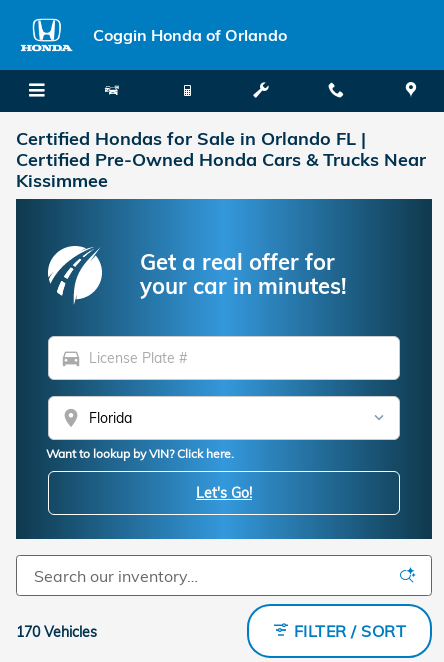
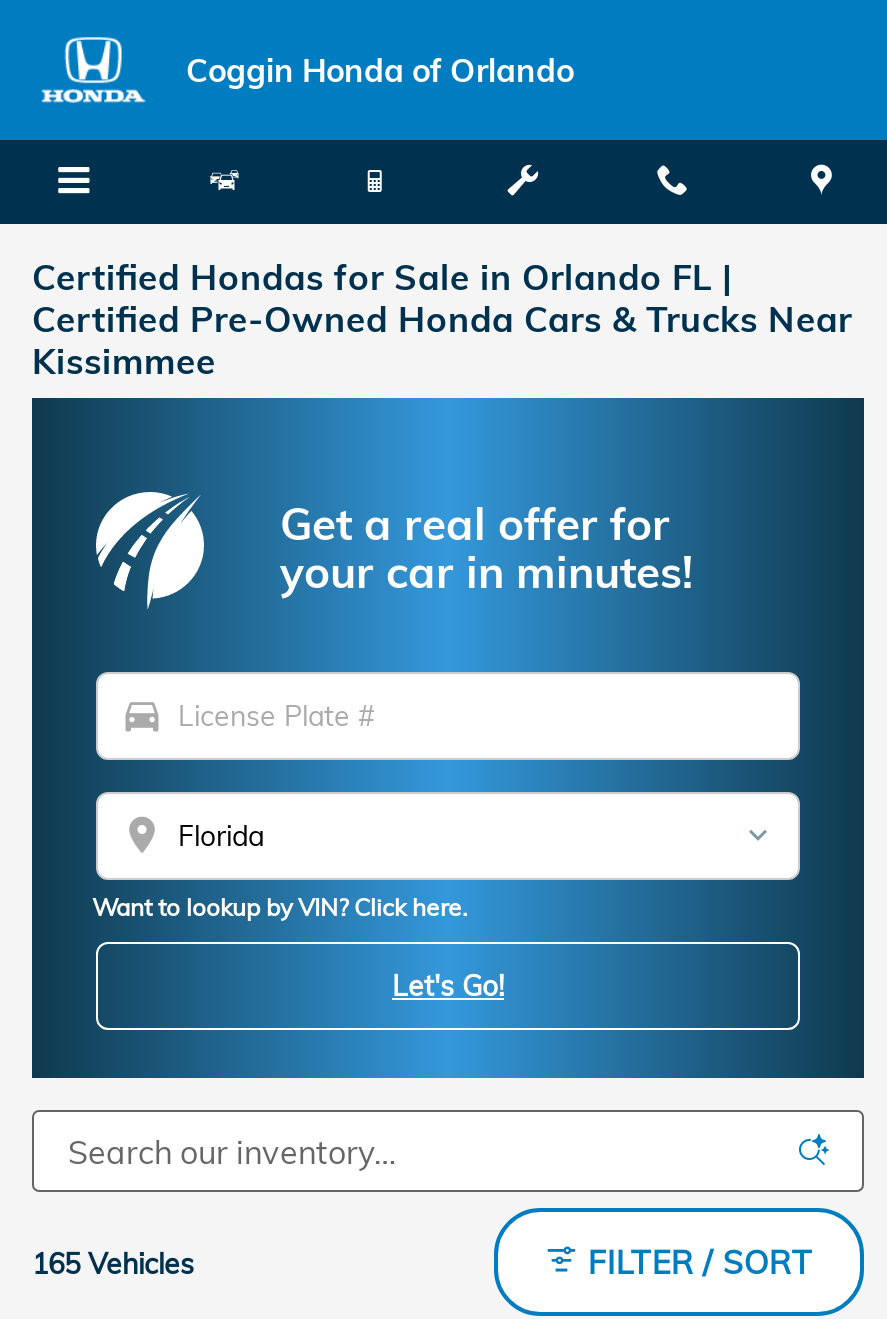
- 170 Vehicles
+ 165 Vehicles
